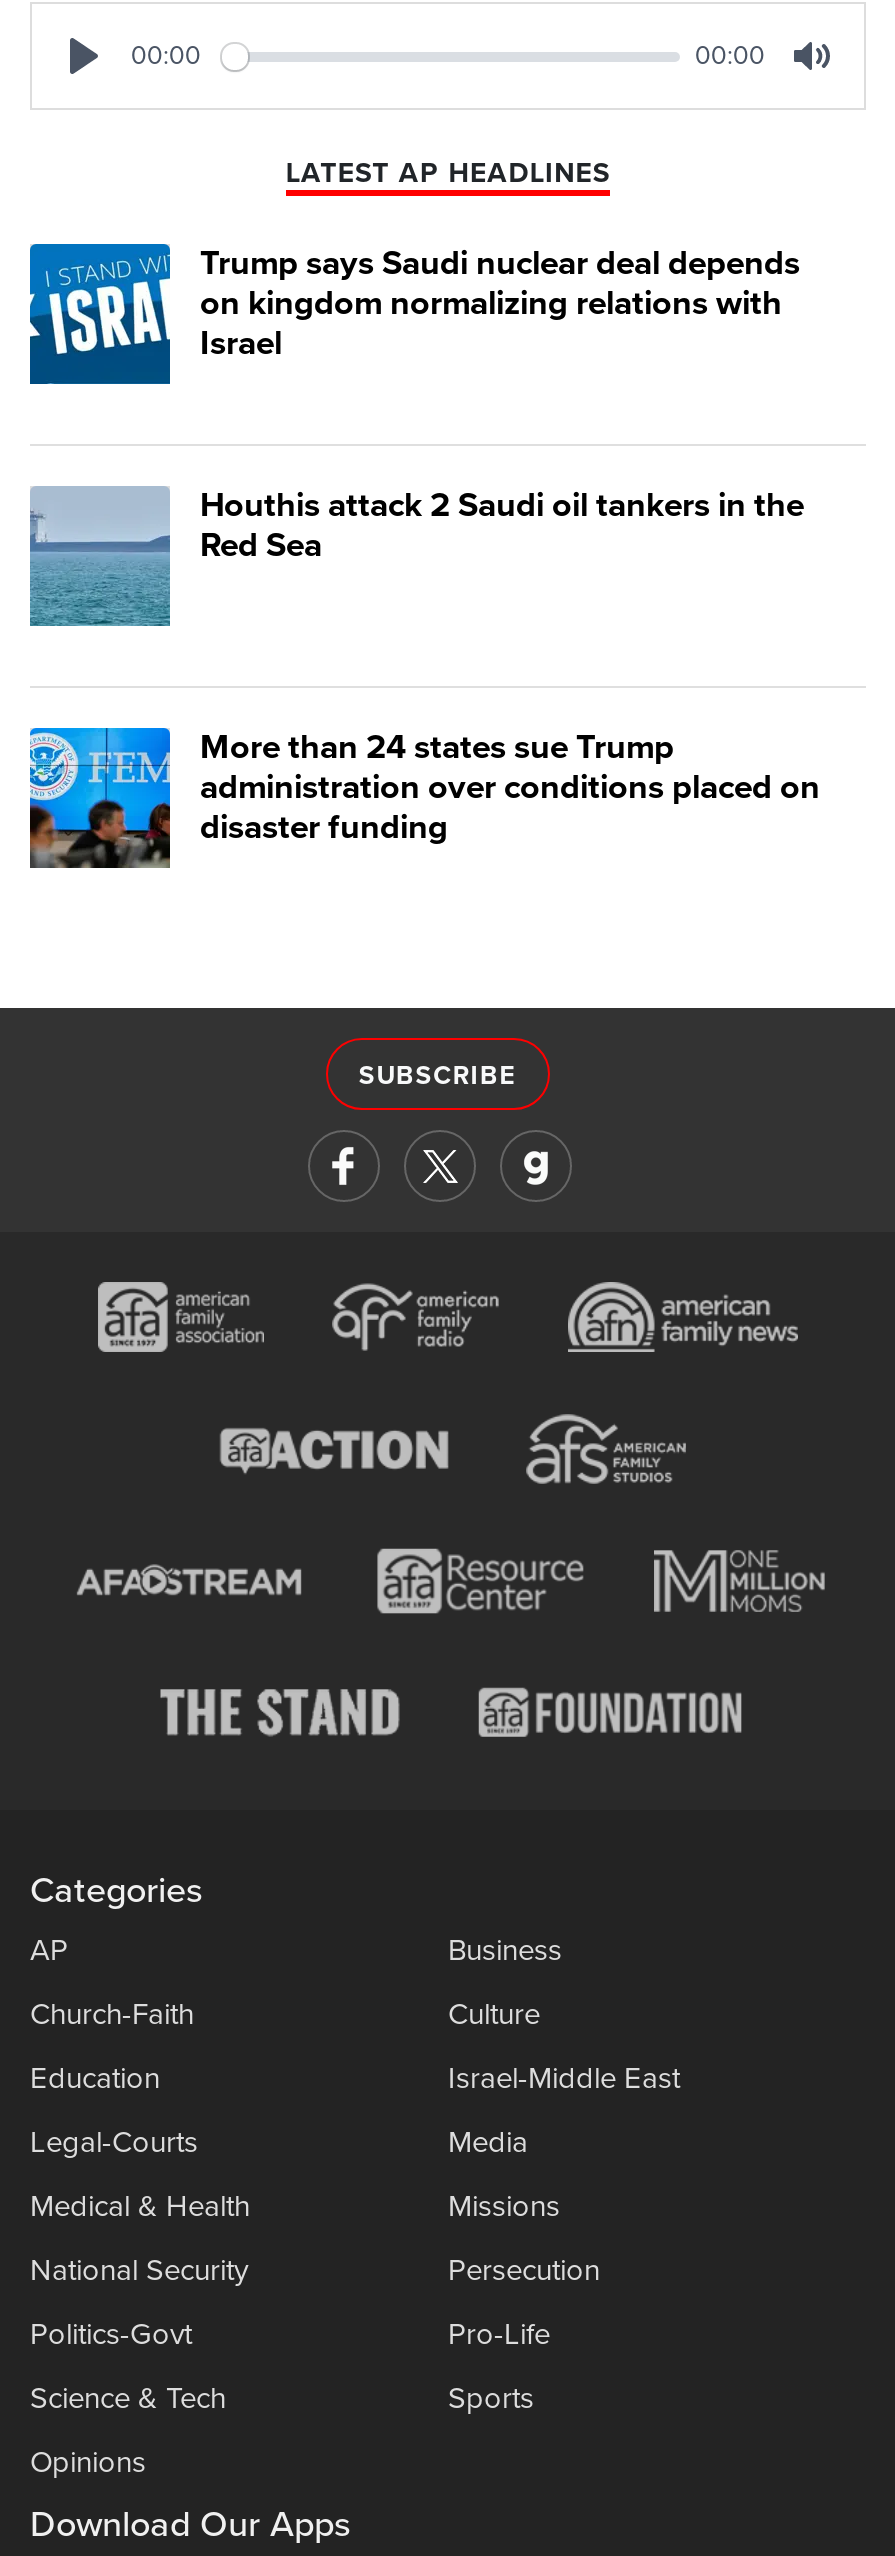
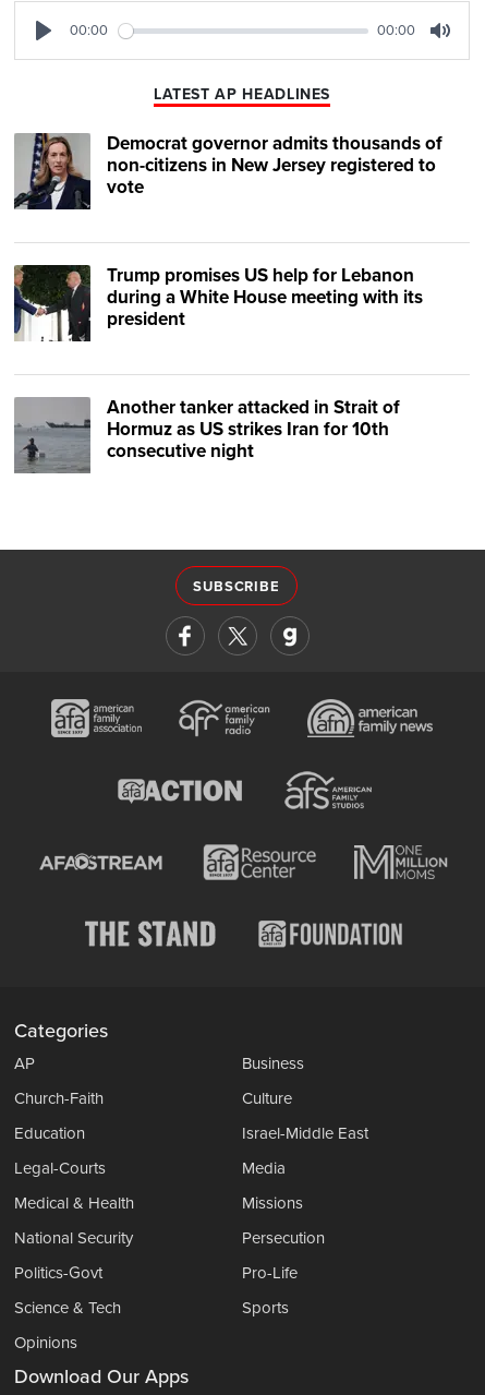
- [image]
- Trump says Saudi nuclear deal depends
- on kingdom normalizing relations with
- Israel
+ [image]
+ Democrat governor admits thousands of
+ non-citizens in New Jersey registered to
+ vote

- [image]
- Houthis attack 2 Saudi oil tankers in the
- Red Sea
+ [image]
+ Trump promises US help for Lebanon
+ during a White House meeting with its
+ president

- [image]
- More than 24 states sue Trump
- administration over conditions placed on
- disaster funding
+ [image]
+ Another tanker attacked in Strait of
+ Hormuz as US strikes Iran for 10th
+ consecutive night
